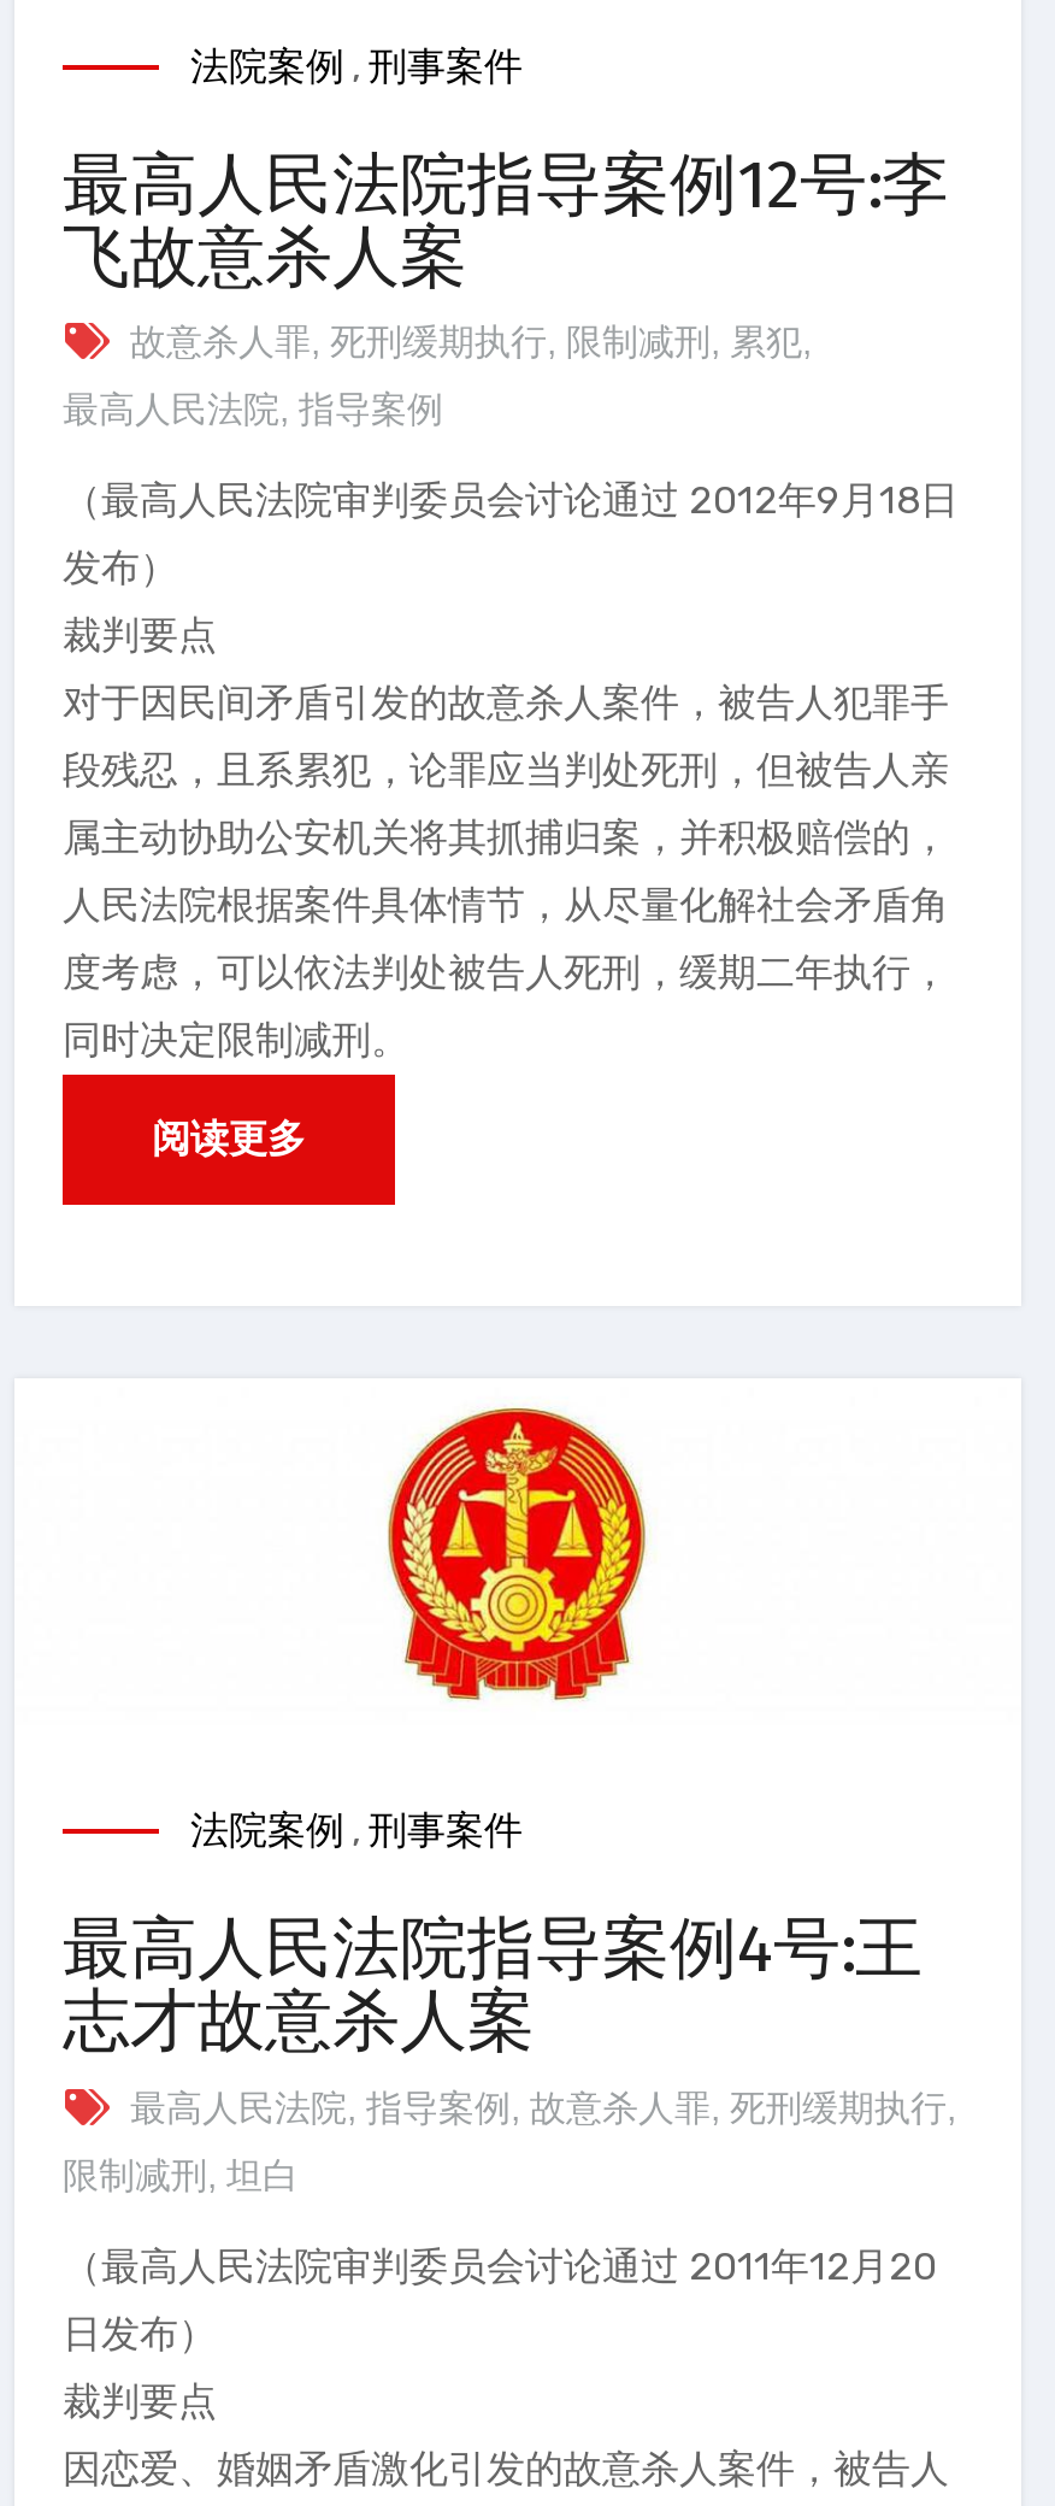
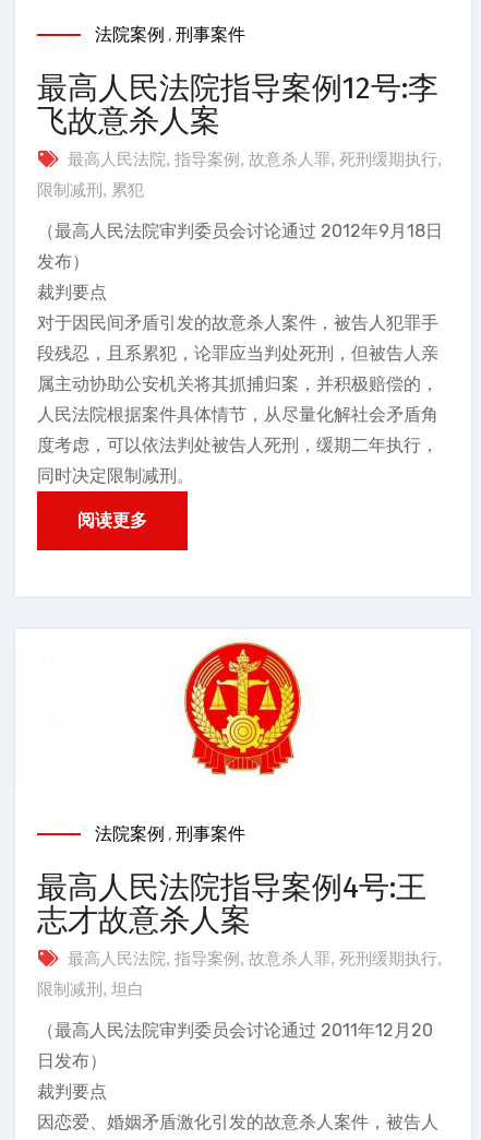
- 故意杀人罪,死刑缓期执行,限制减刑,累犯,
+ 最高人民法院,指导案例,故意杀人罪,死刑缓期执行,

- 最高人民法院,指导案例
+ 限制减刑,累犯
